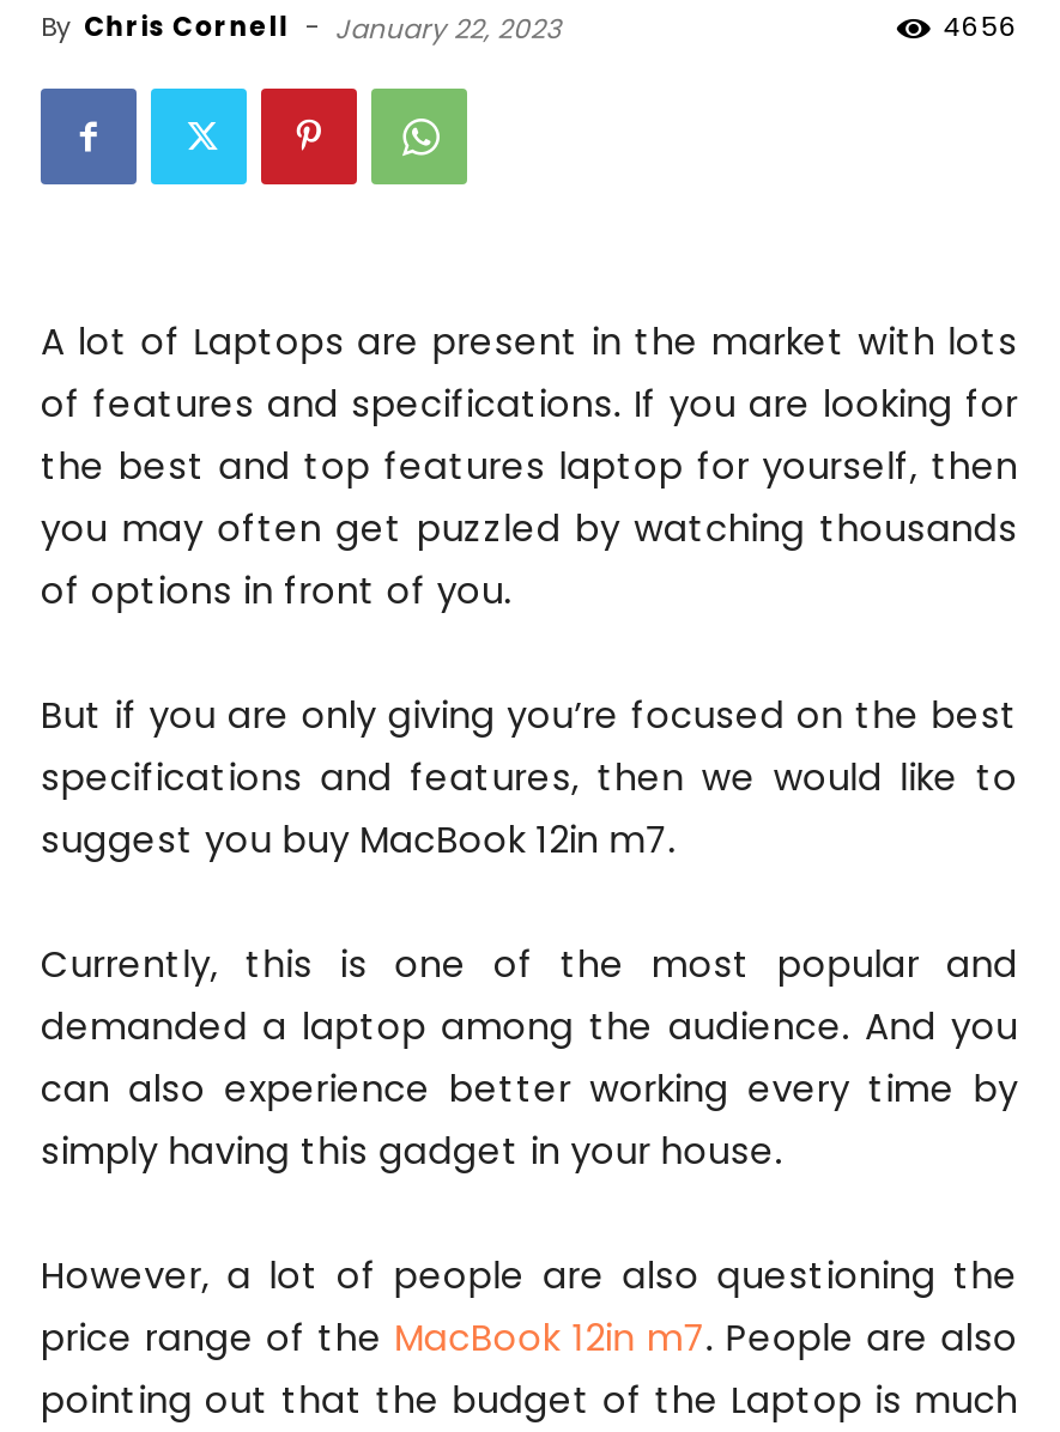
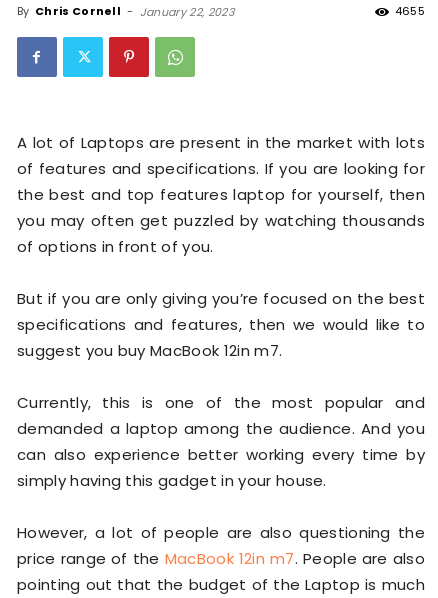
- 4656
+ 4655
